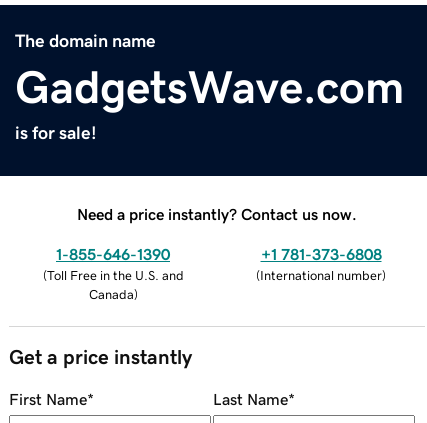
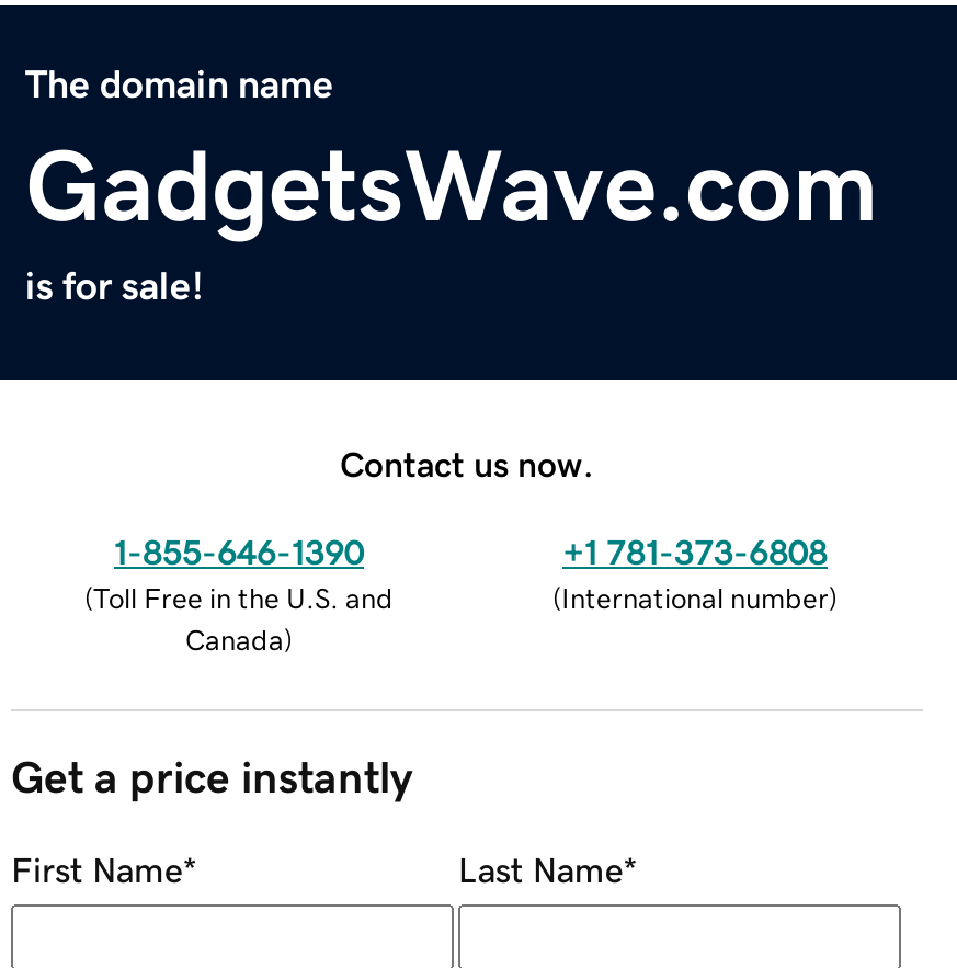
- Need a price instantly? Contact us now.
+ Contact us now.
